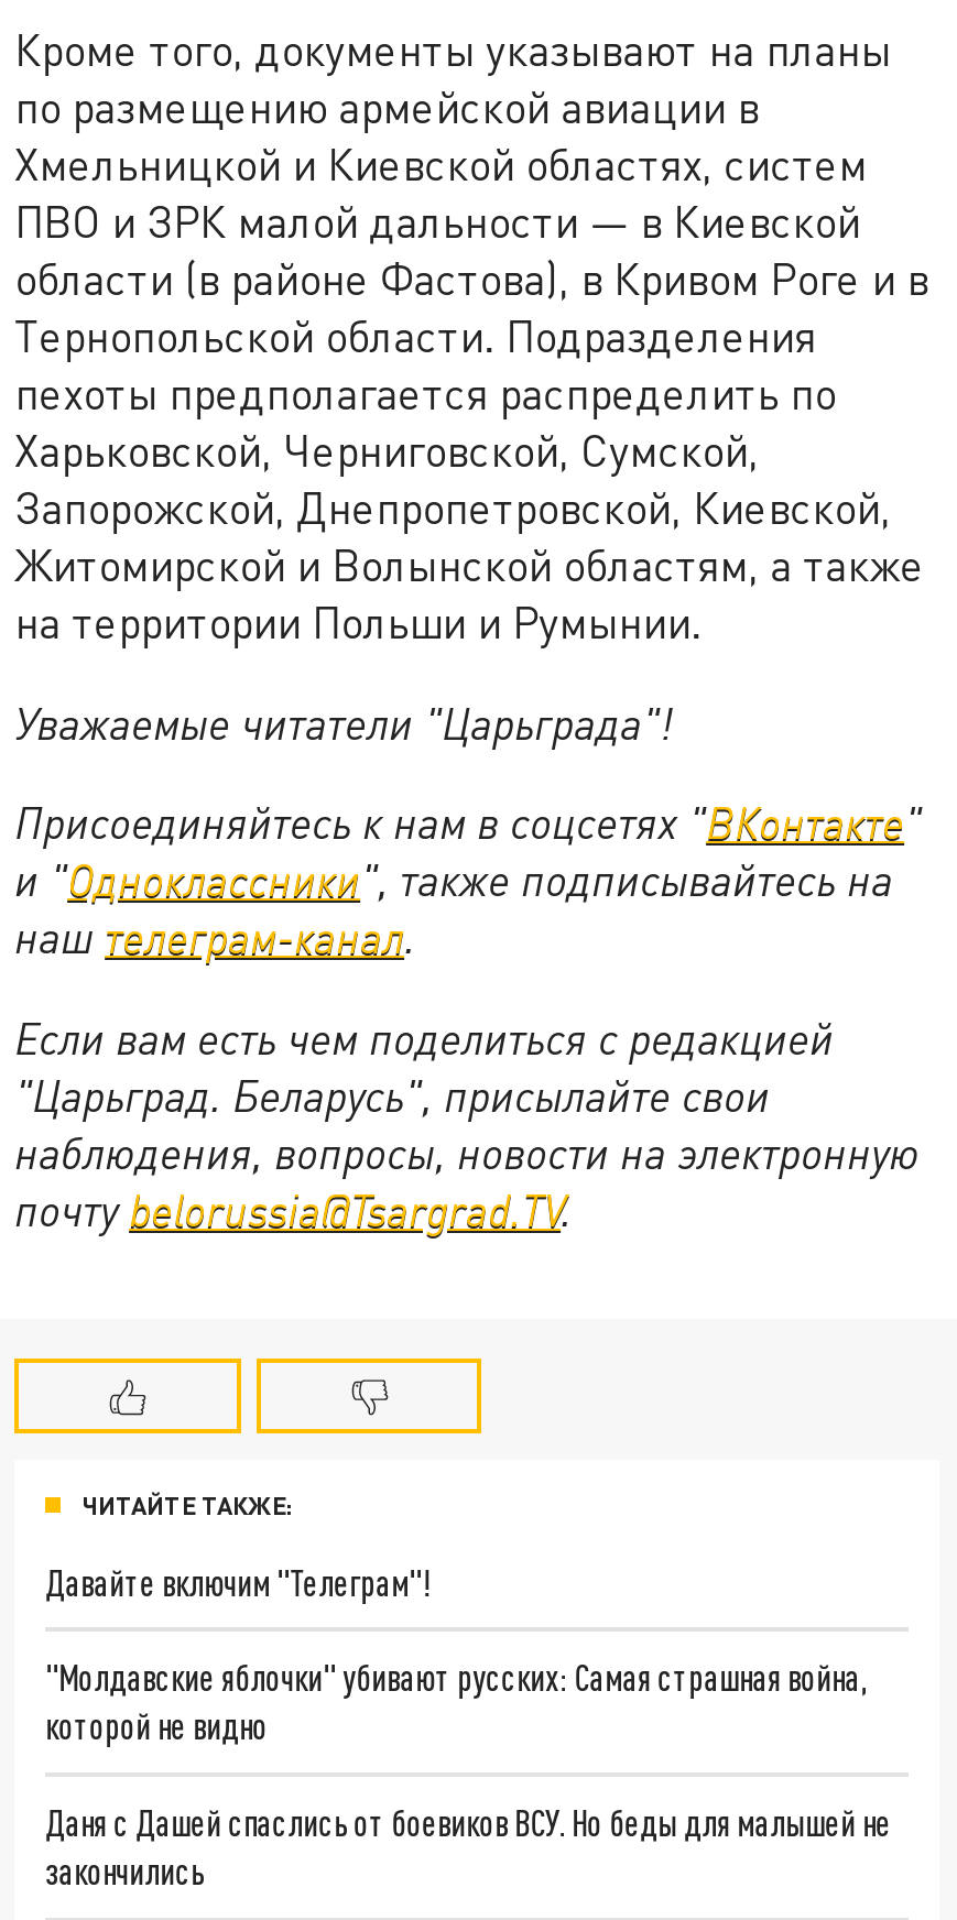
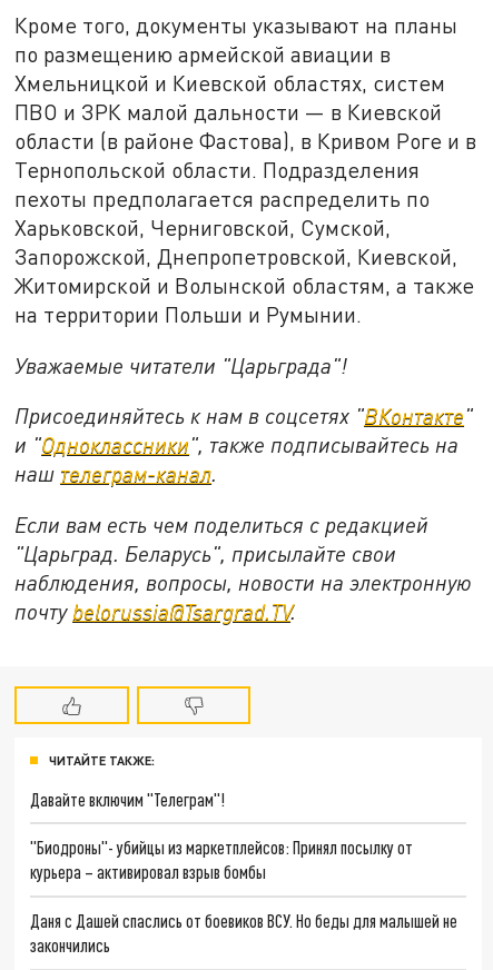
- "Молдавские яблочки" убивают русских: Самая страшная война,
- которой не видно
+ "Биодроны"- убийцы из маркетплейсов: Принял посылку от
+ курьера – активировал взрыв бомбы
